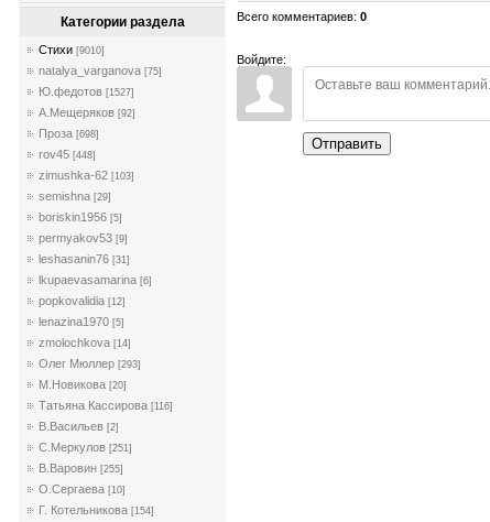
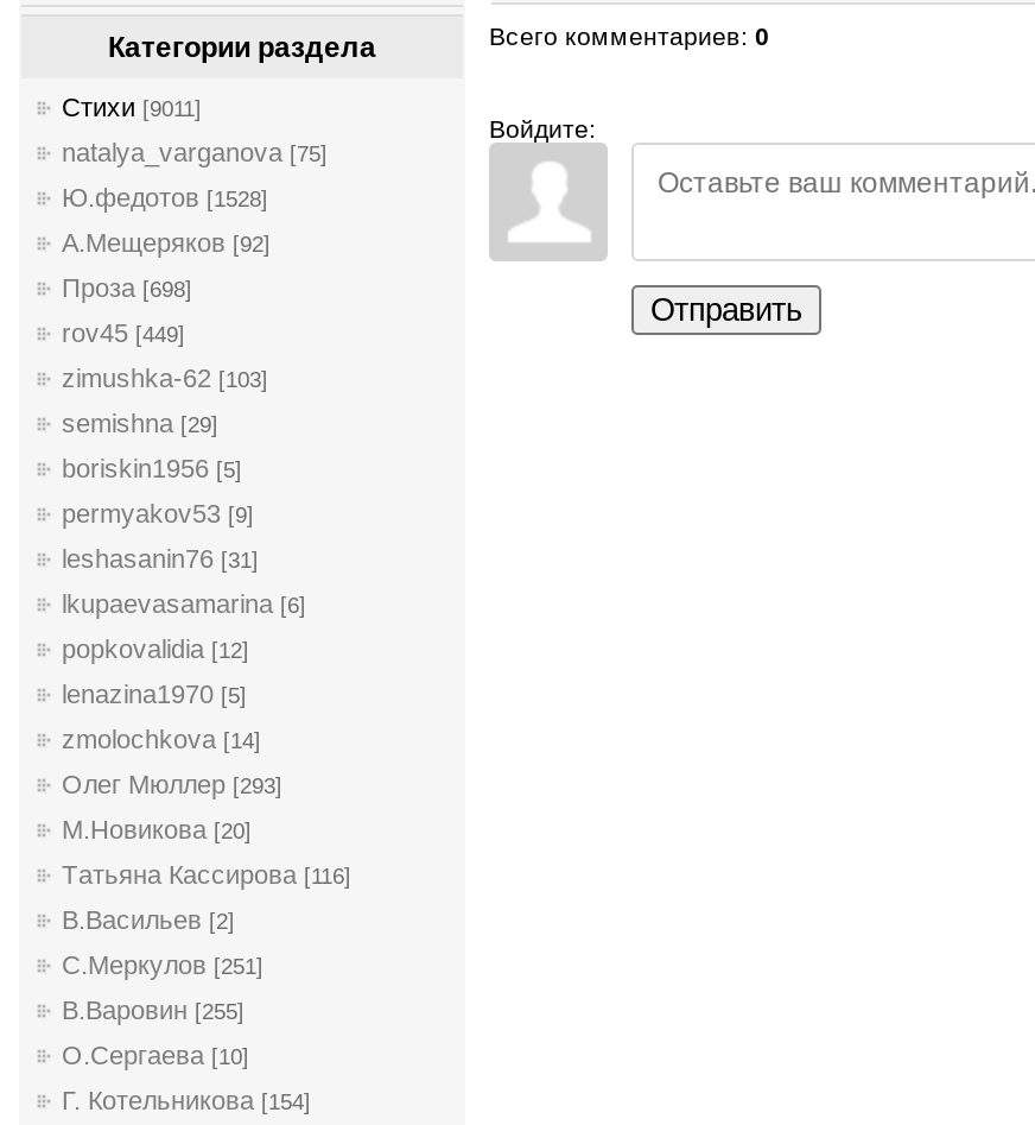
- Стихи [9010]
+ Стихи [9011]

- Ю.федотов [1527]
+ Ю.федотов [1528]

- rov45 [448]
+ rov45 [449]
